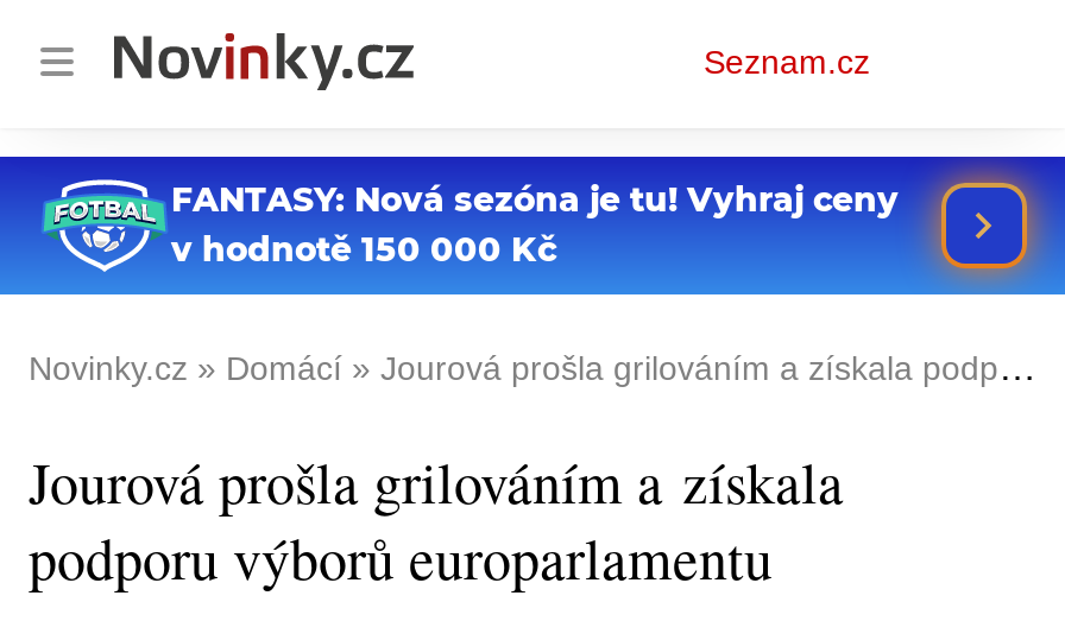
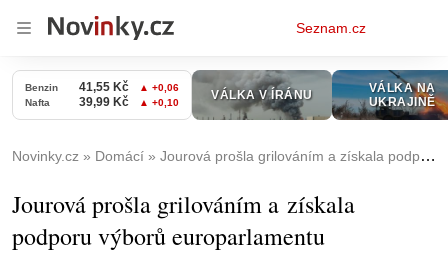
- [image]
+ [image]
